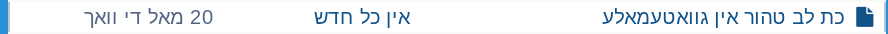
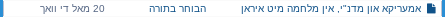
- כת לב טהור אין גוואטעמאלע
- אין כל חדש
+ אמעריקא און מדנ"י, אין מלחמה מיט איראן
+ הבוחר בתורה
